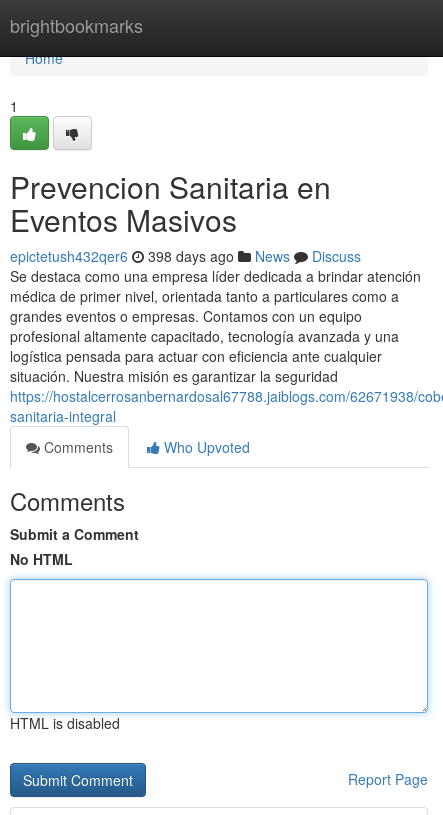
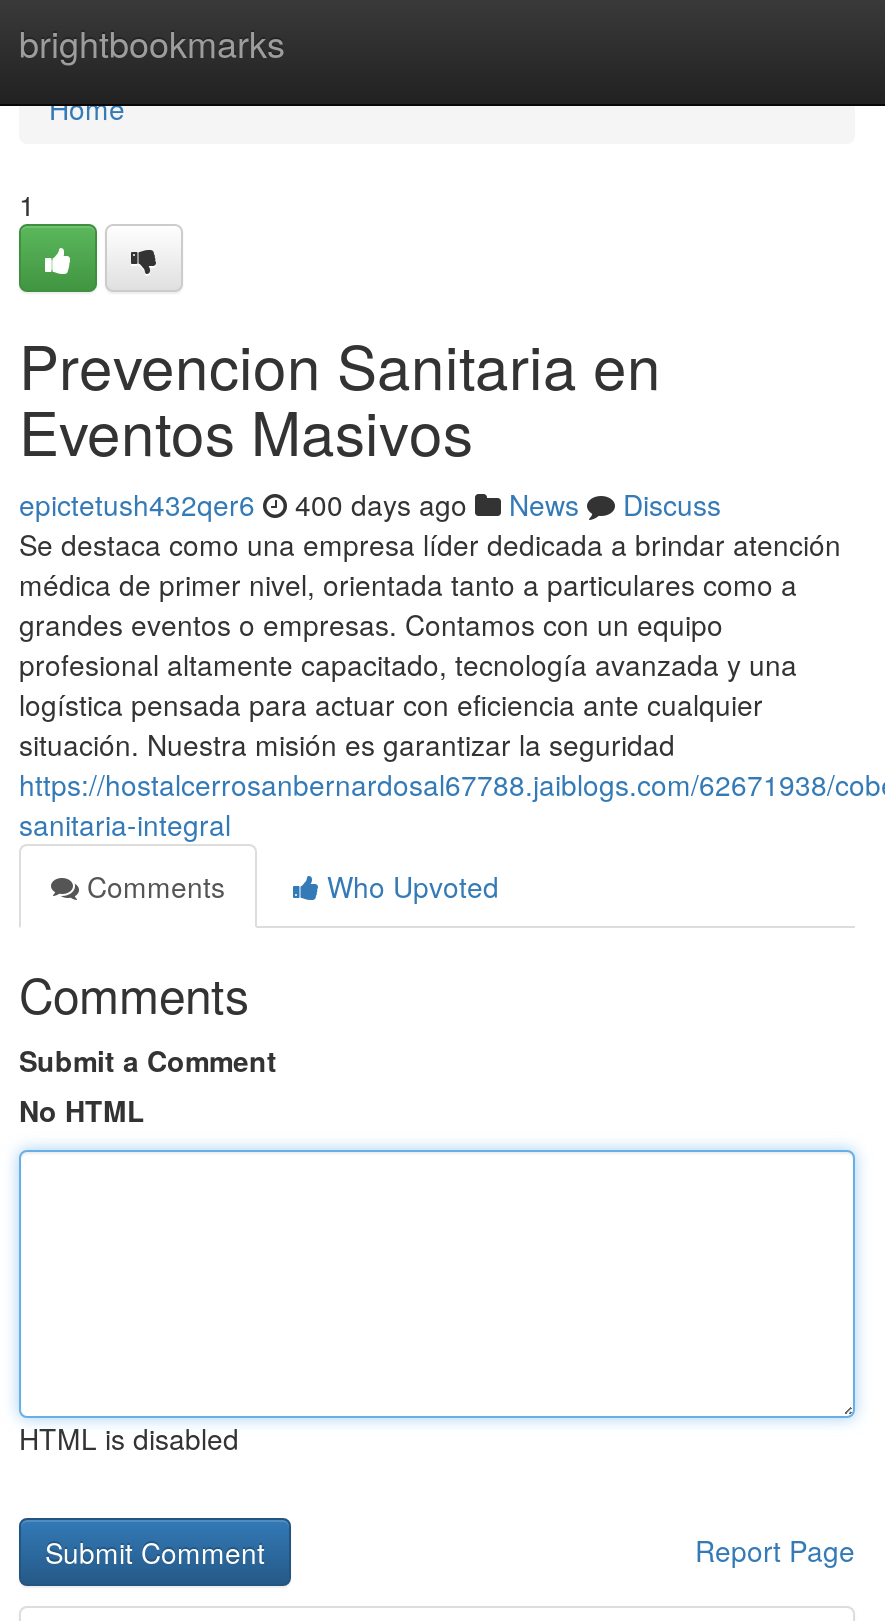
- epictetush432qer6 398 days ago News Discuss
+ epictetush432qer6 400 days ago News Discuss
